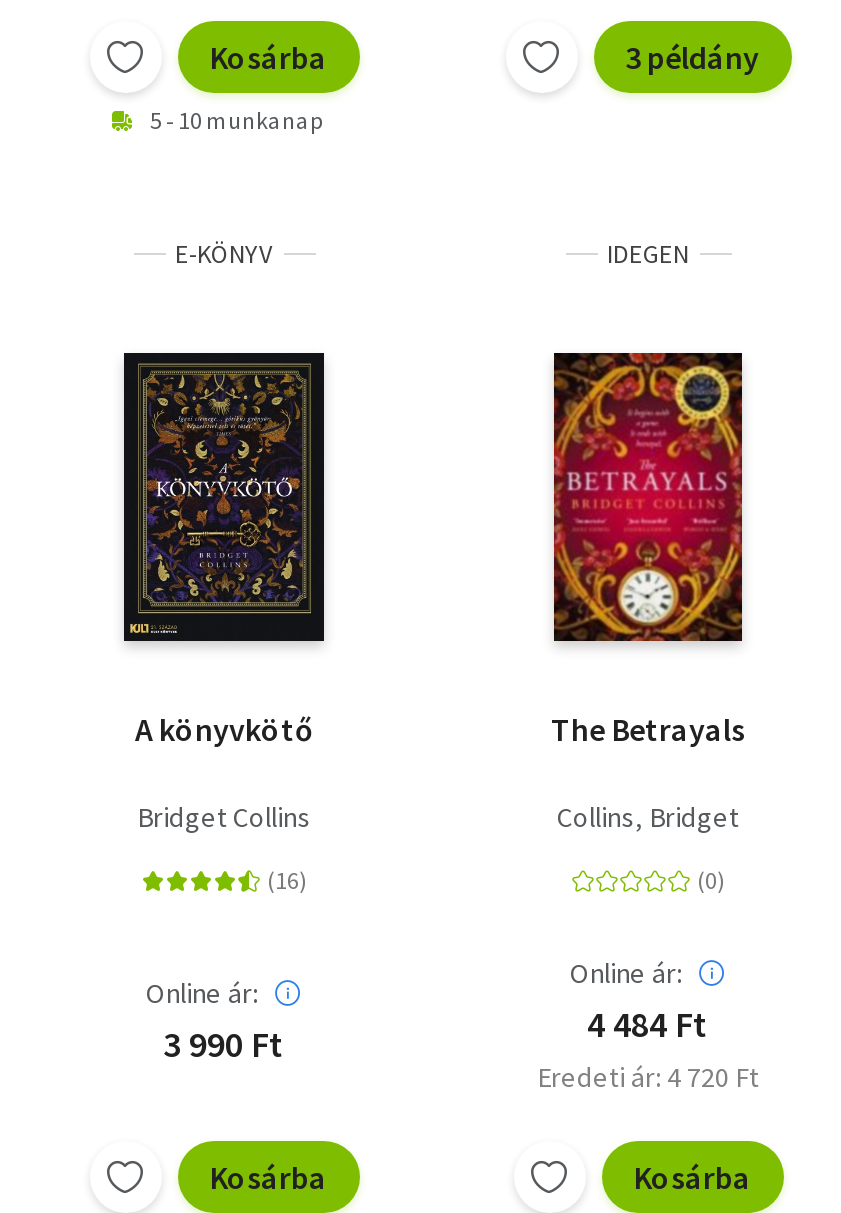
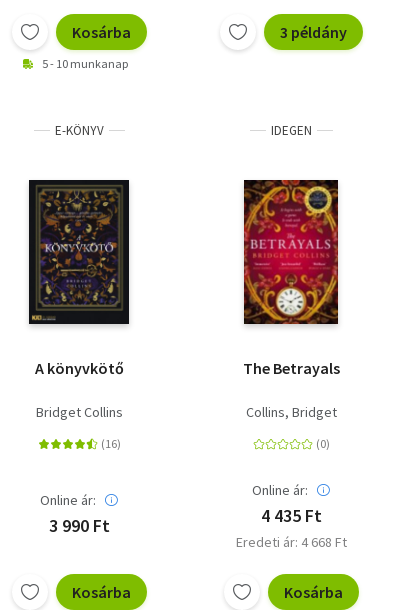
- 4 484 Ft
+ 4 435 Ft

- Eredeti ár: 4 720 Ft
+ Eredeti ár: 4 668 Ft
